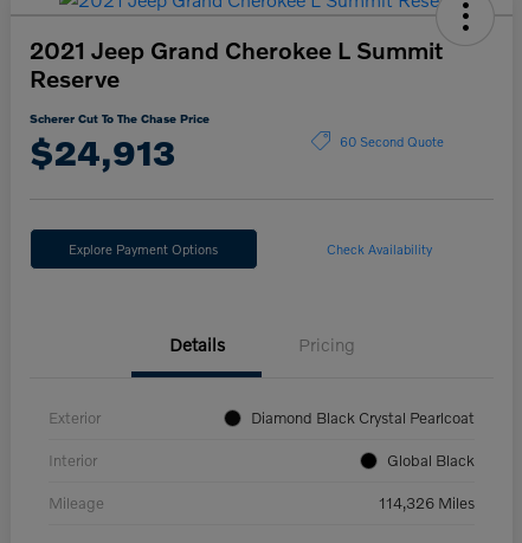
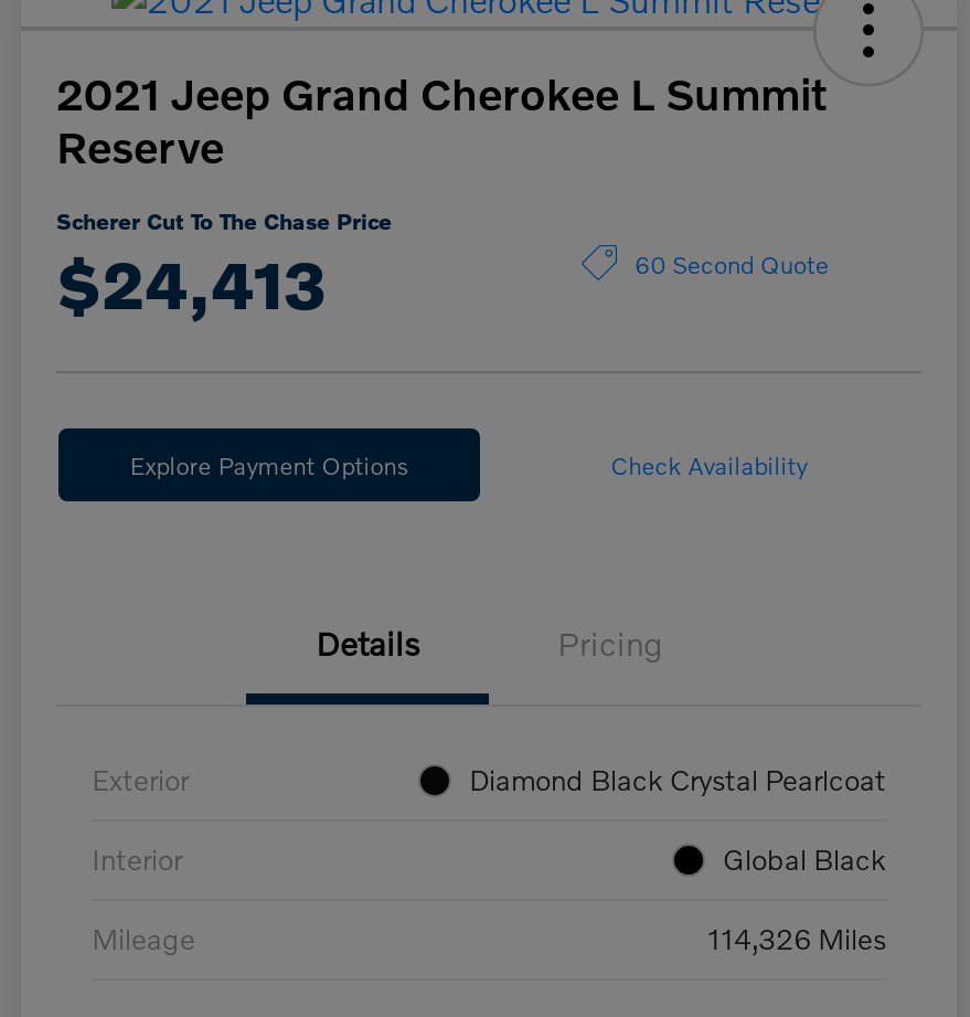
- $24,913
+ $24,413
